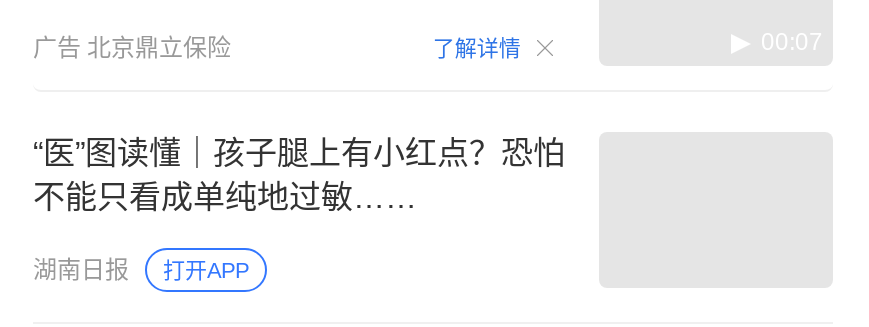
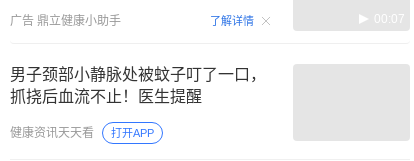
- 广告北京鼎立保险
+ 广告鼎立健康小助手

- “医”图读懂｜孩子腿上有小红点？恐怕
- 不能只看成单纯地过敏……
+ 男子颈部小静脉处被蚊子叮了一口，
+ 抓挠后血流不止！医生提醒

- 湖南日报
+ 健康资讯天天看
